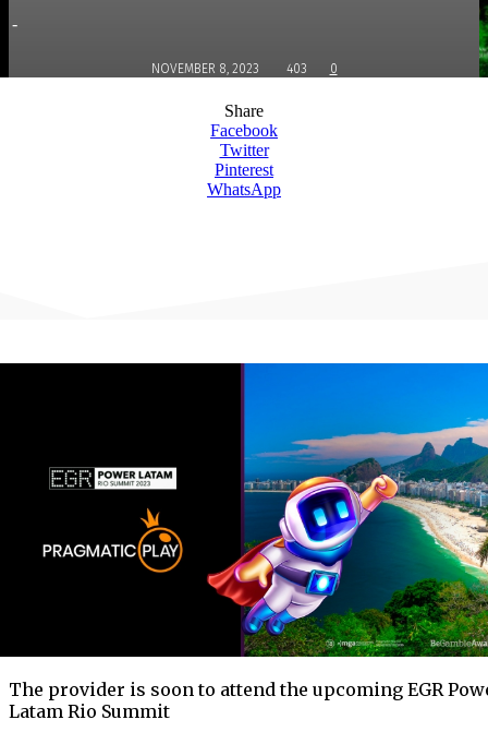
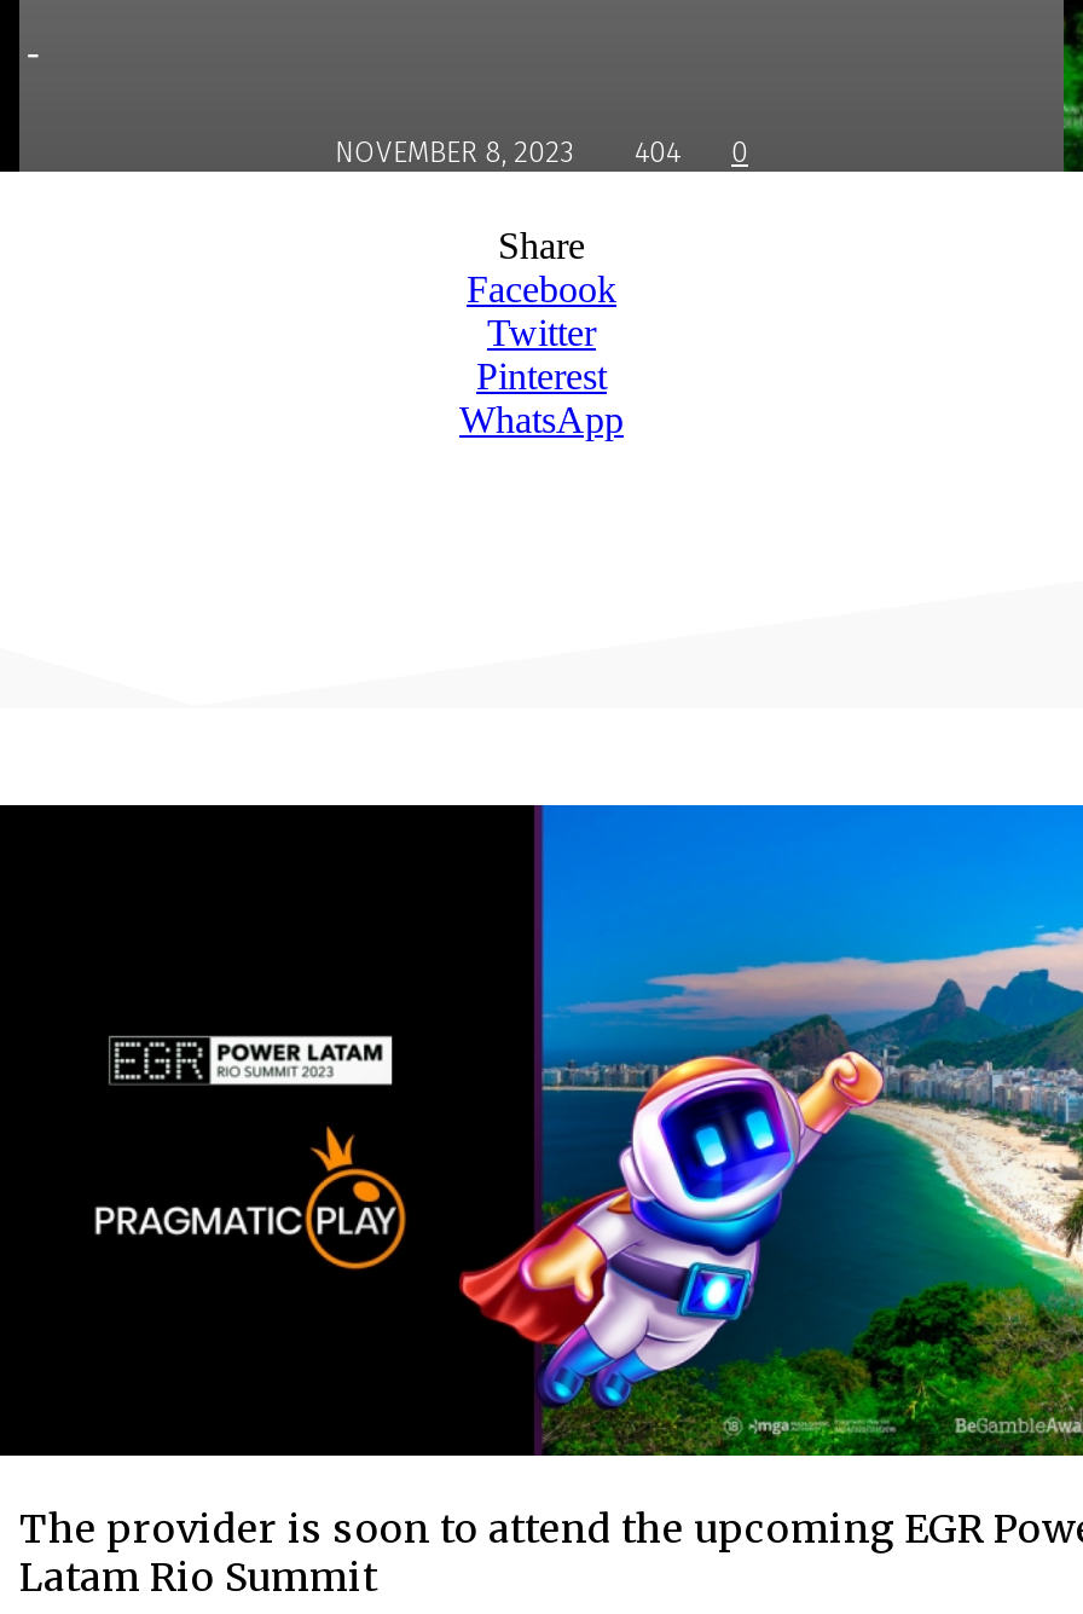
- 403
+ 404
